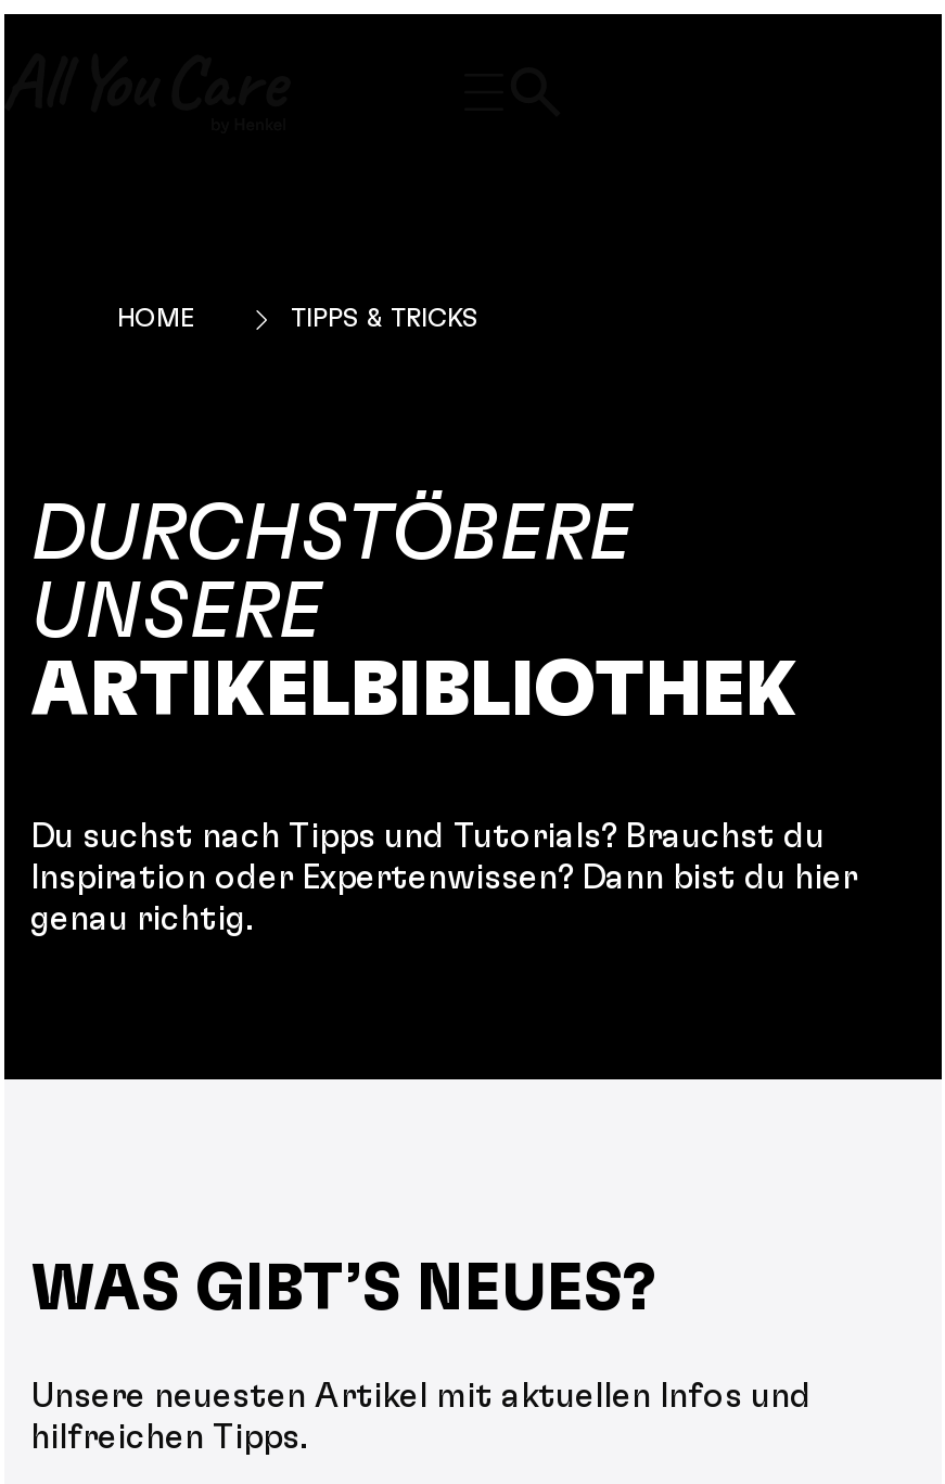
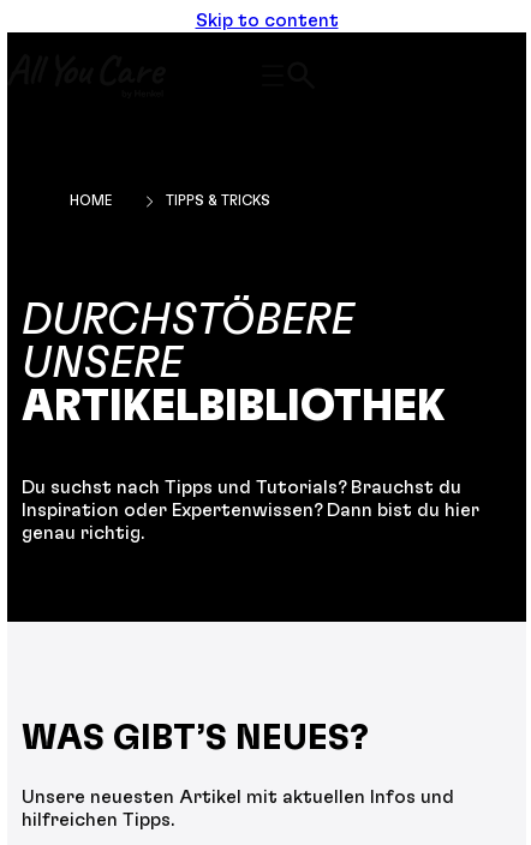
+ Skip to content
